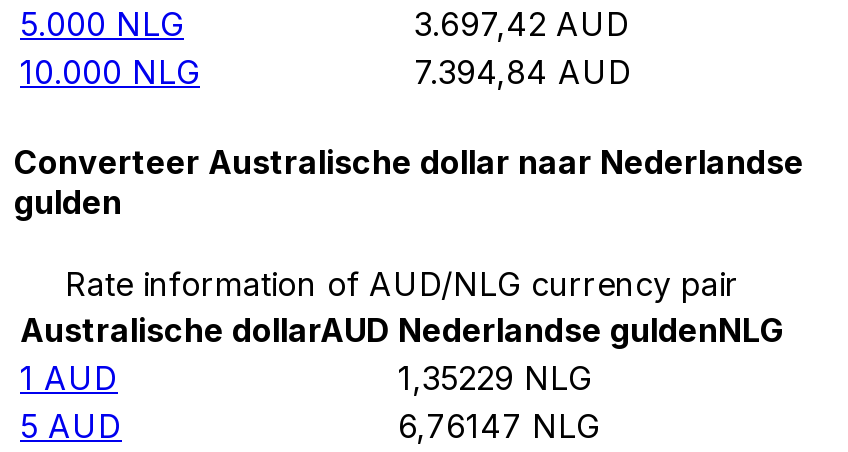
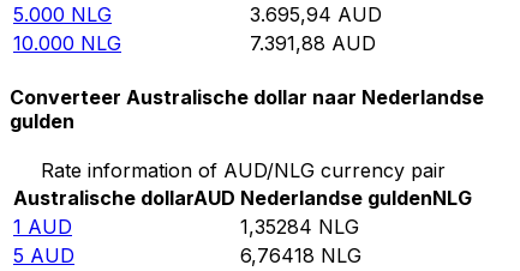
- 3.697,42 AUD
+ 3.695,94 AUD

- 7.394,84 AUD
+ 7.391,88 AUD

- 1,35229 NLG
+ 1,35284 NLG

- 6,76147 NLG
+ 6,76418 NLG
